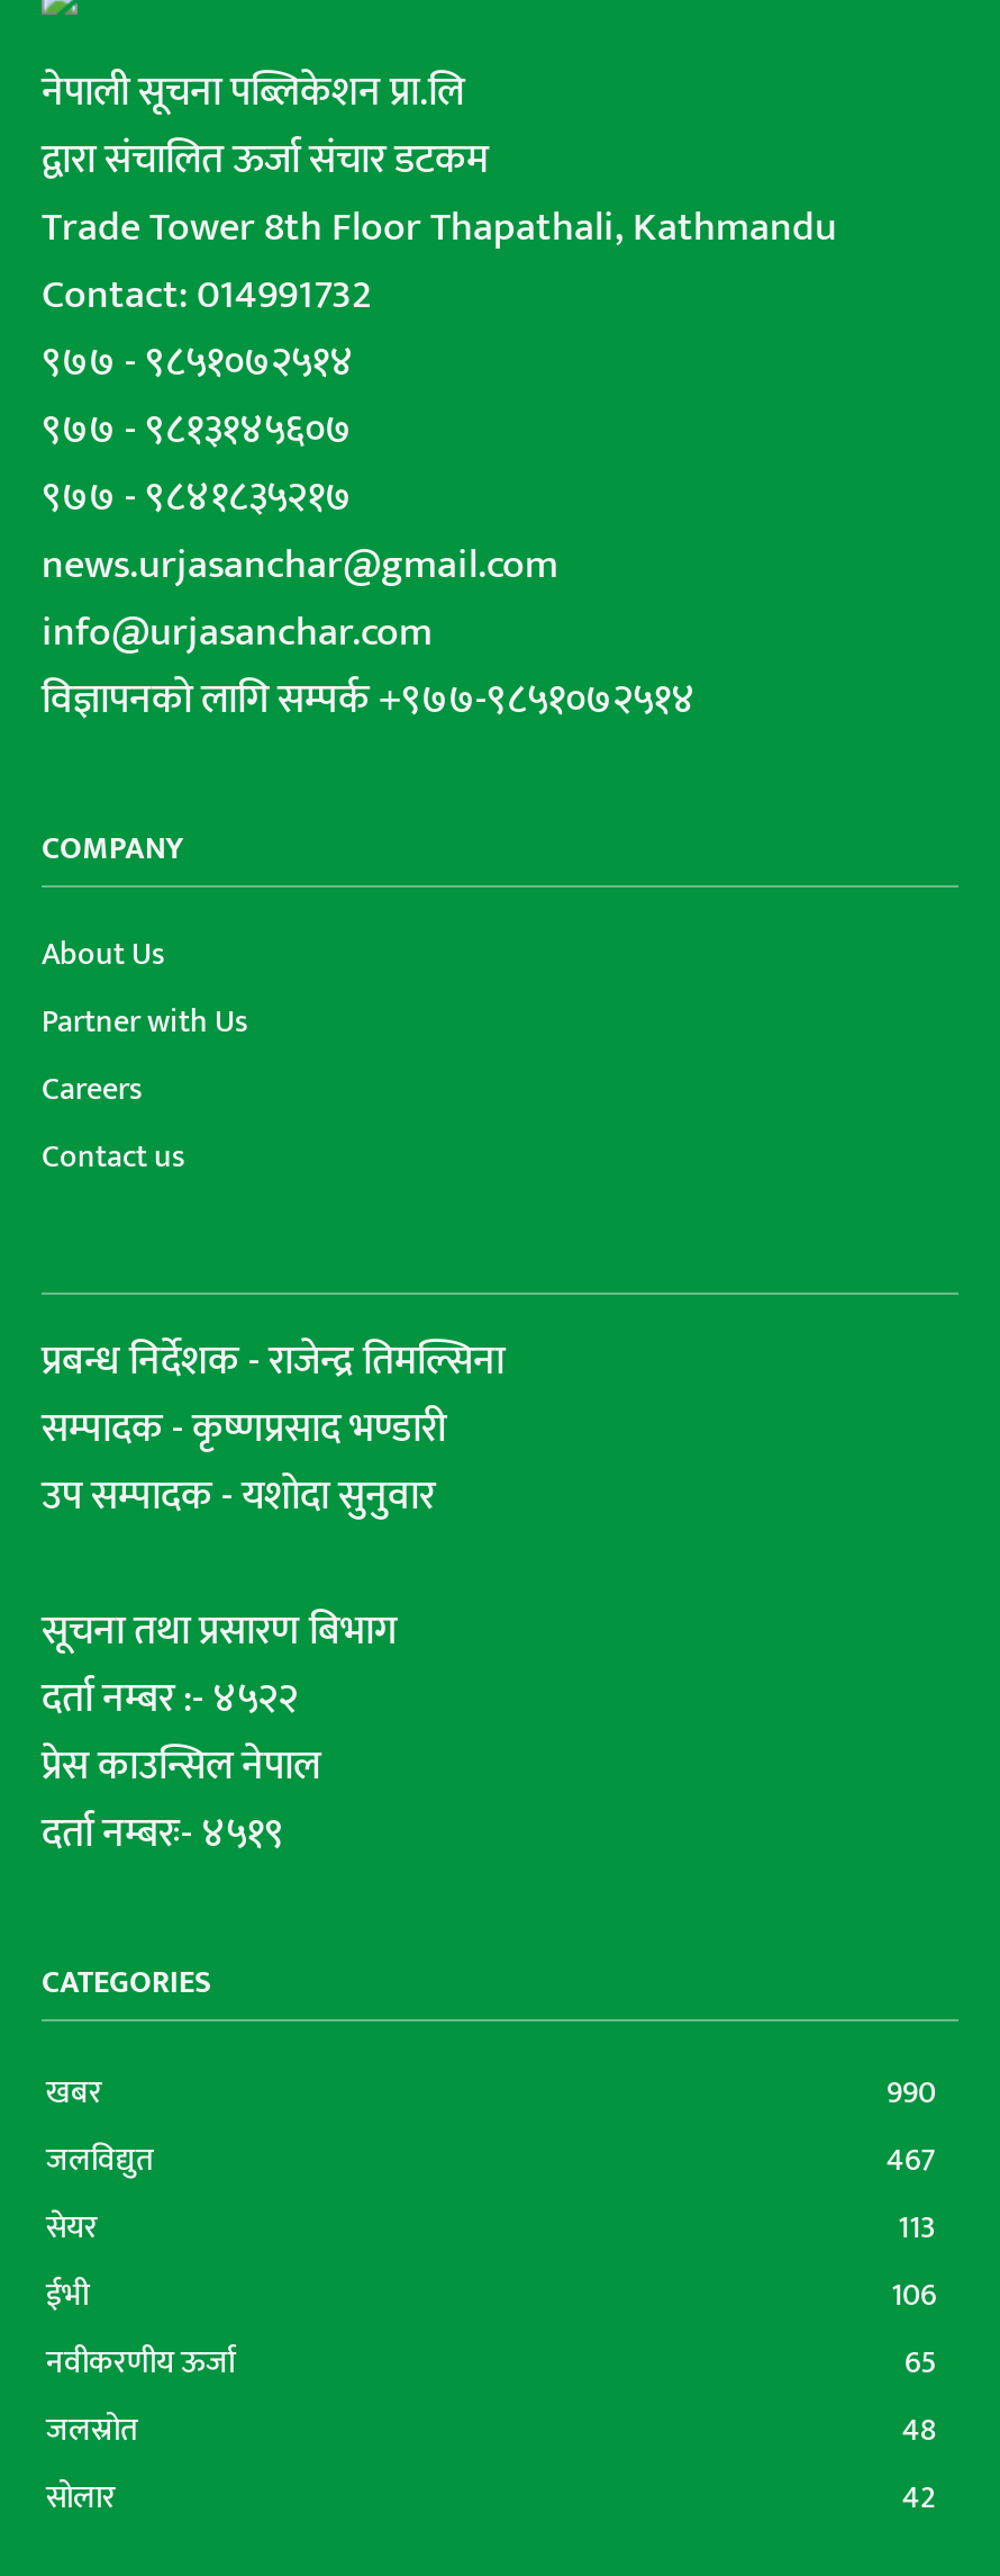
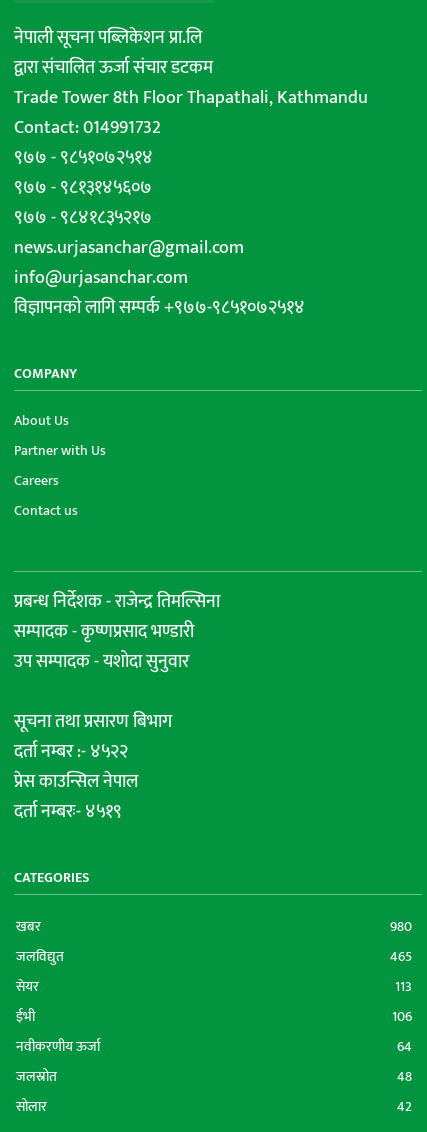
- 990
+ 980

- 467
+ 465

- 65
+ 64
